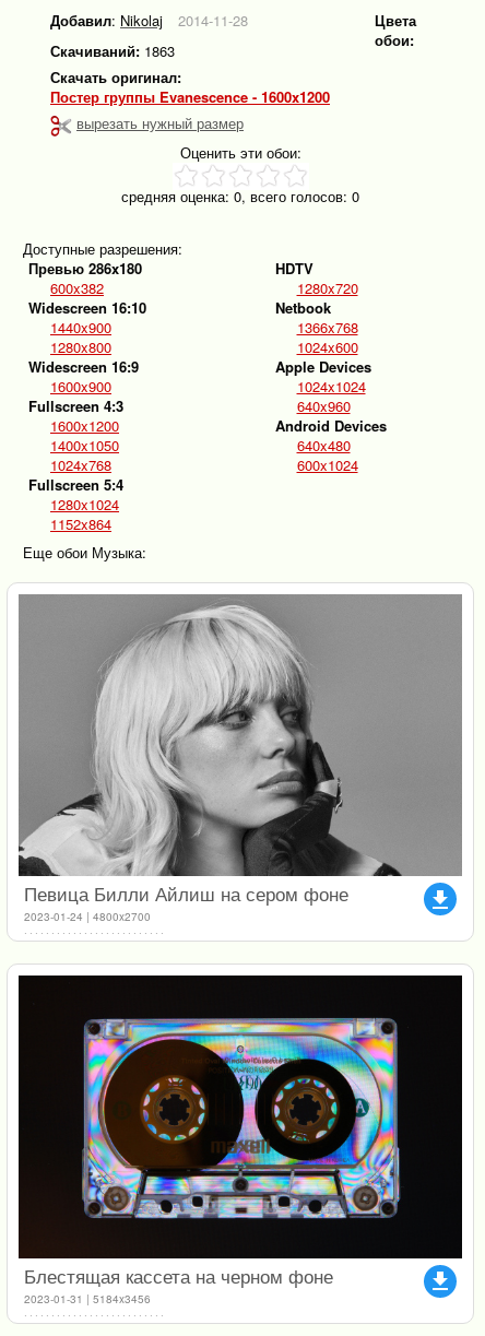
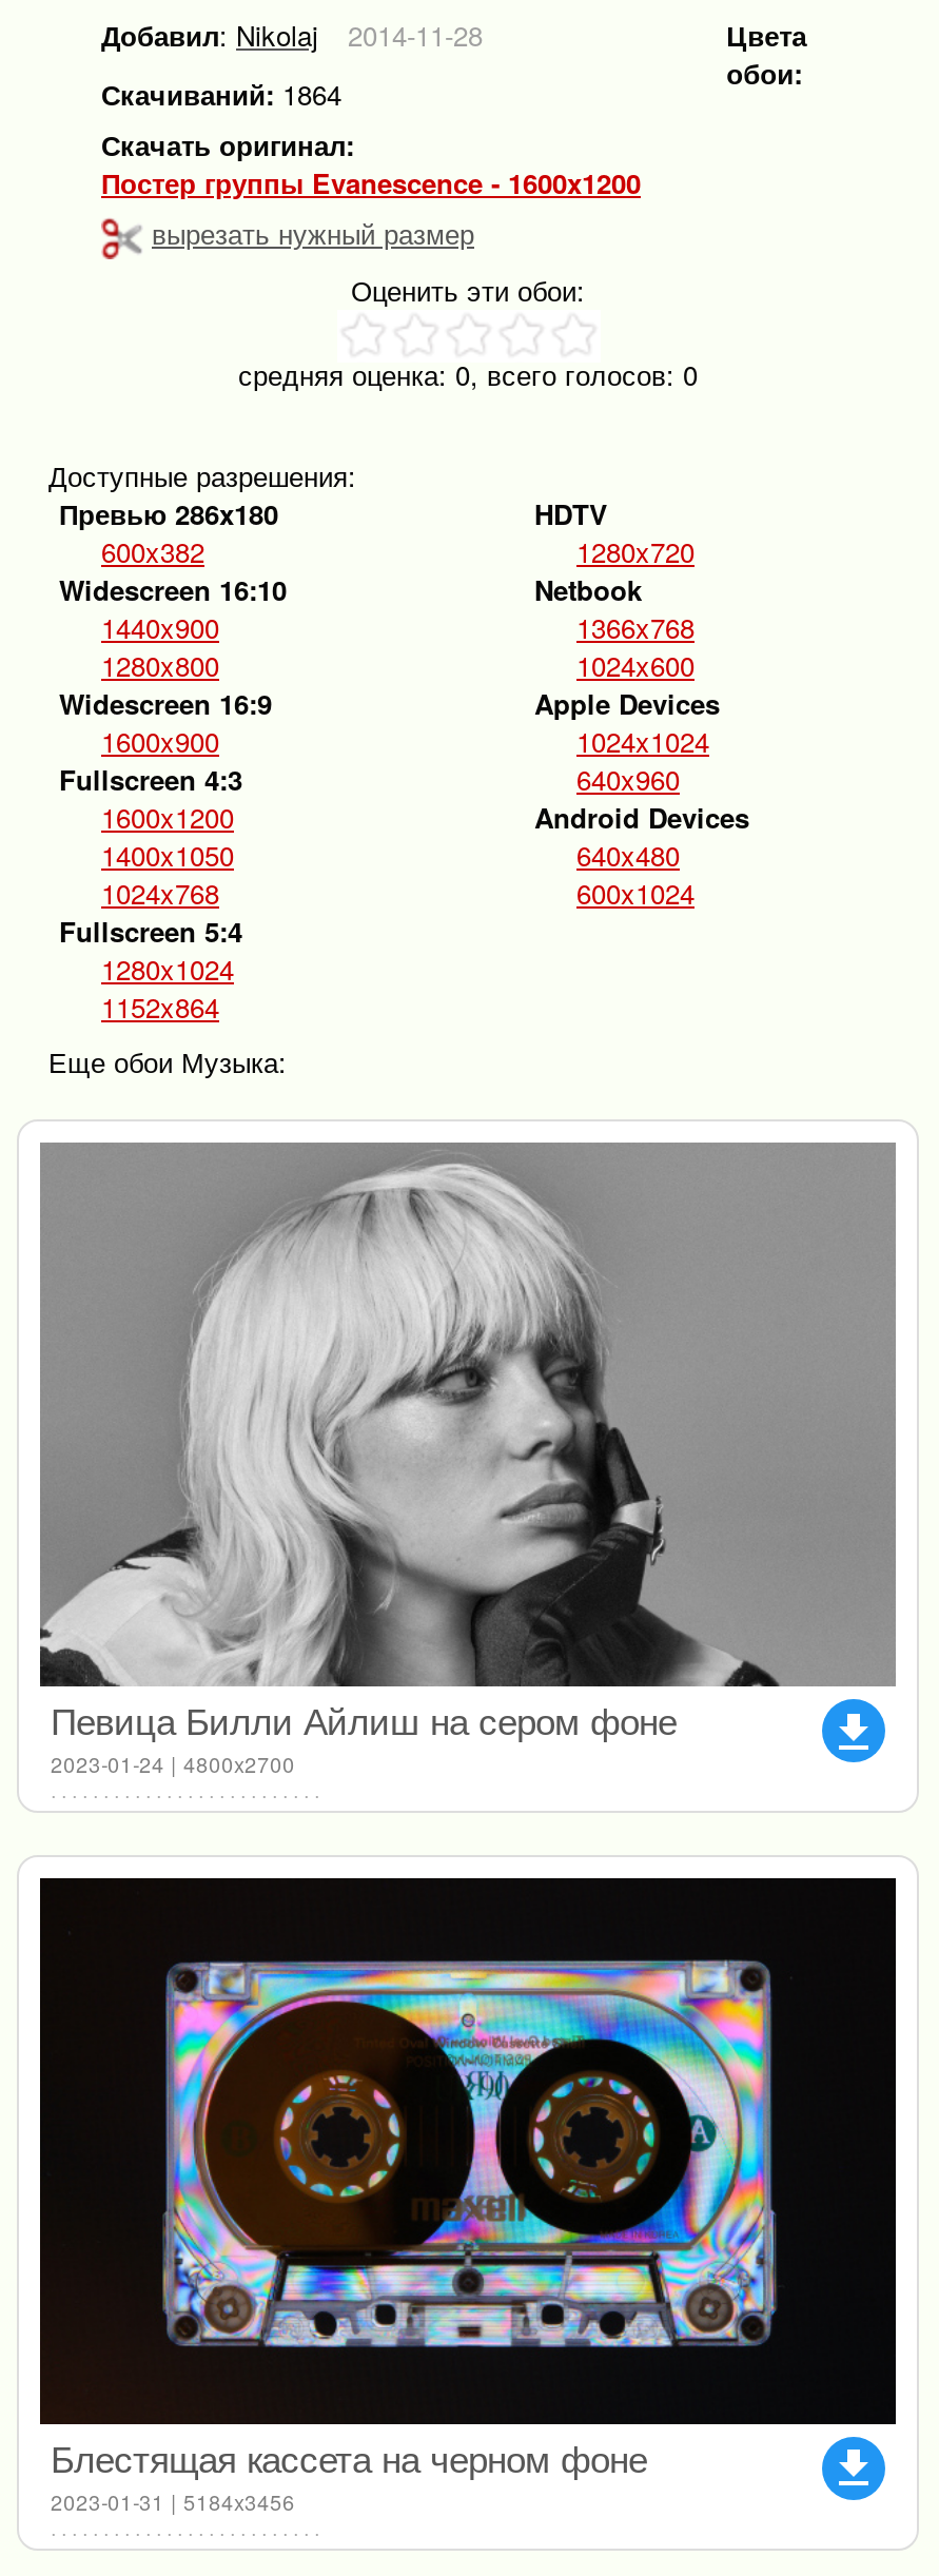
- Скачиваний: 1863
+ Скачиваний: 1864
